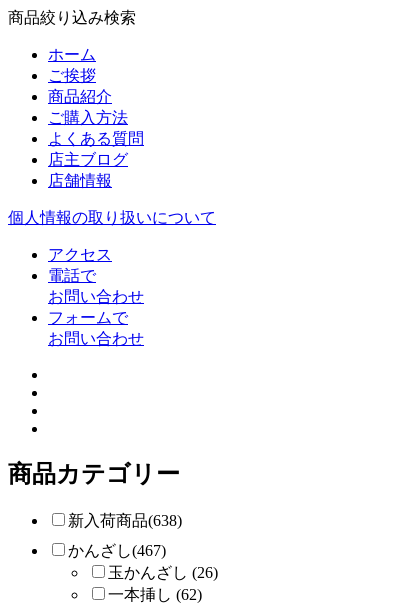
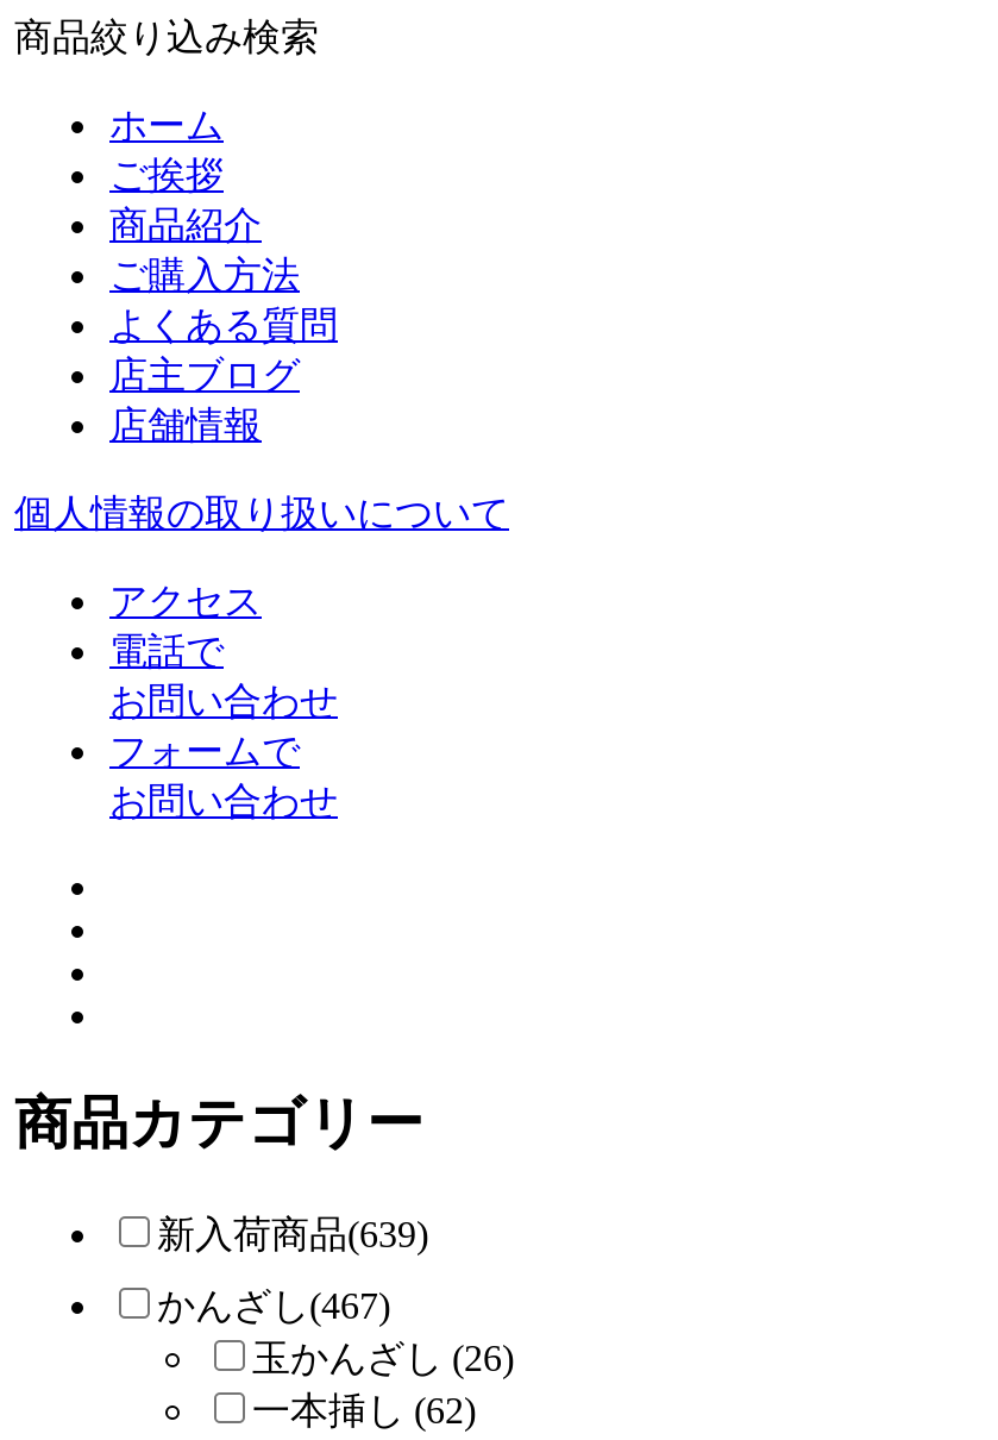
- 新入荷商品(638)
+ 新入荷商品(639)
